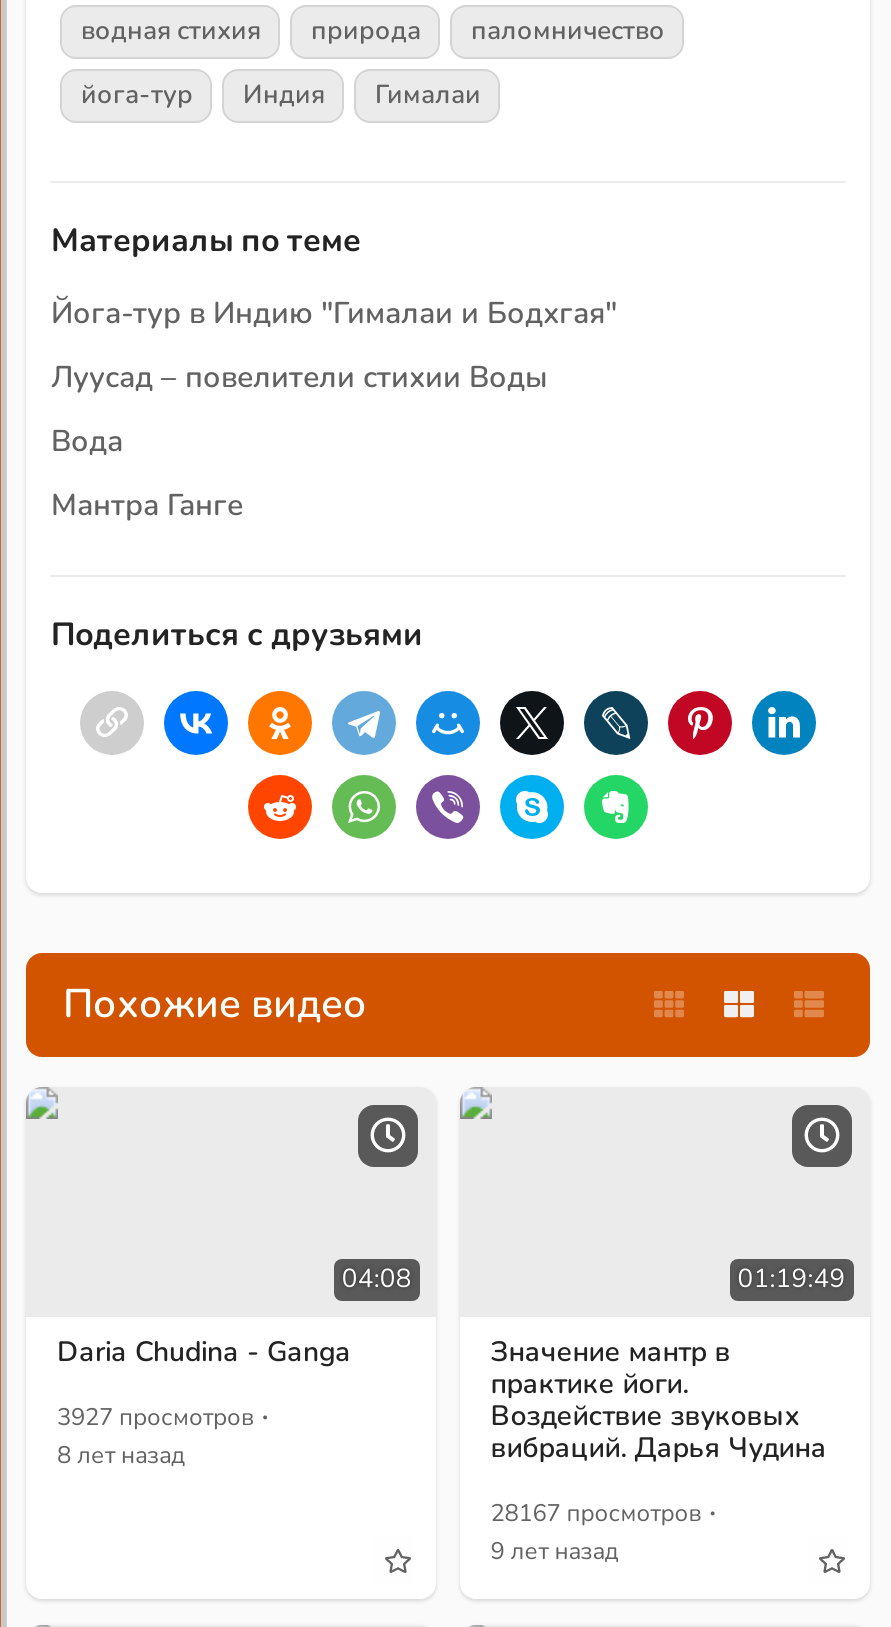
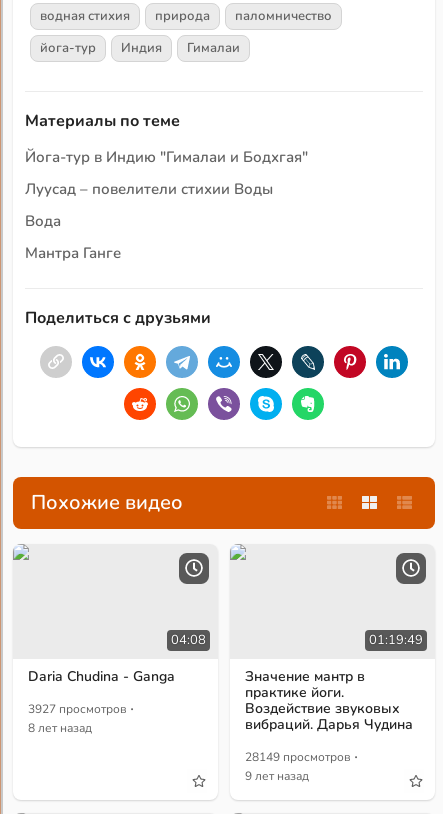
- 28167 просмотров ·
+ 28149 просмотров ·
